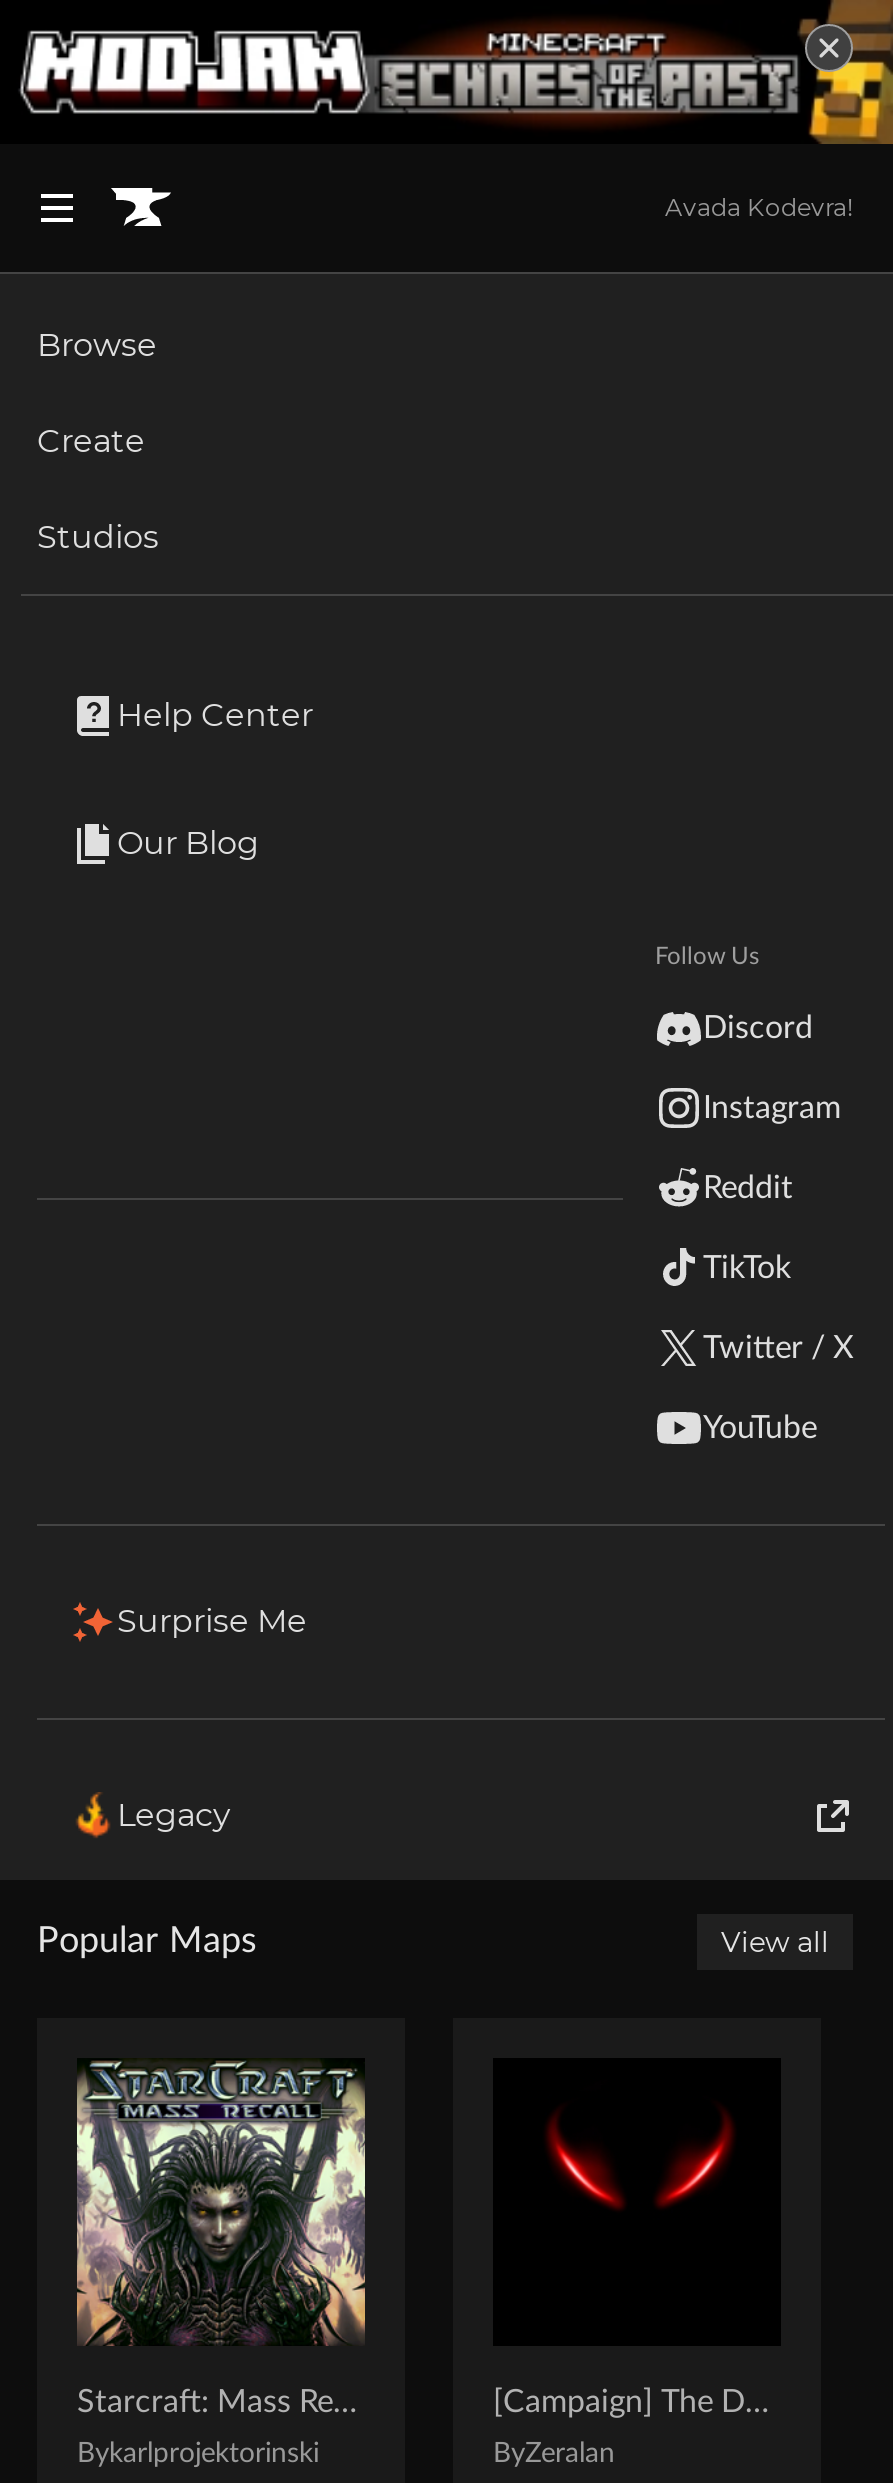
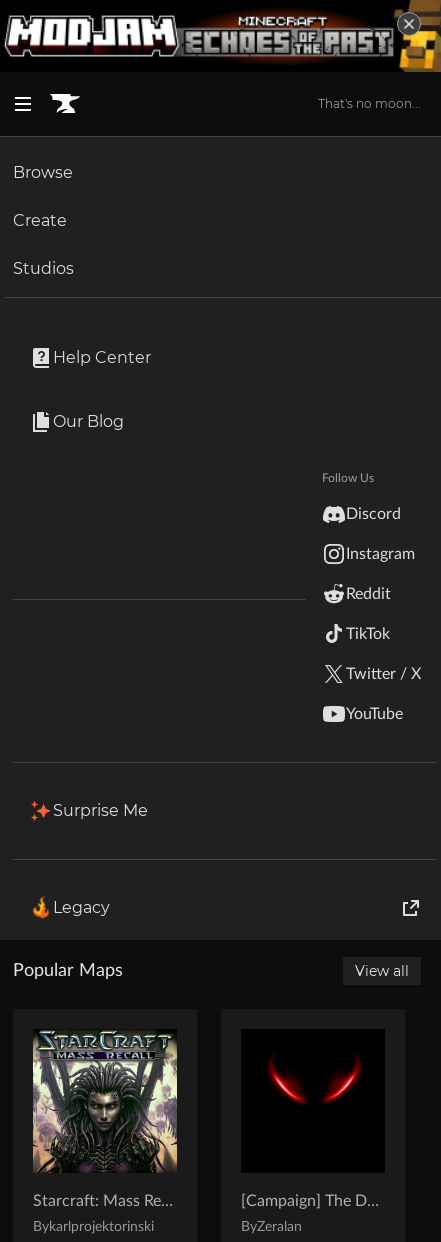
- Avada Kodevra!
+ That's no moon...
